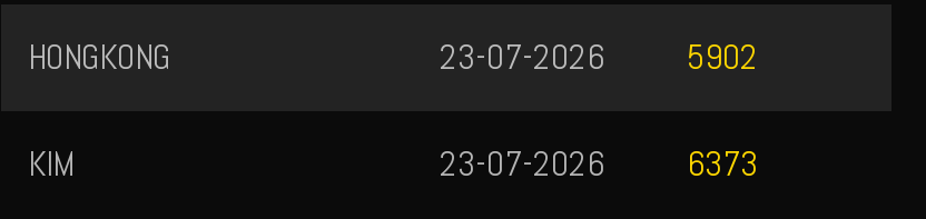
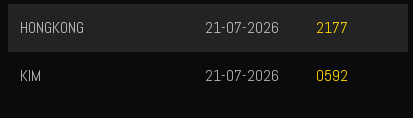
- 23-07-2026
+ 21-07-2026

- 5902
+ 2177

- 23-07-2026
+ 21-07-2026

- 6373
+ 0592
